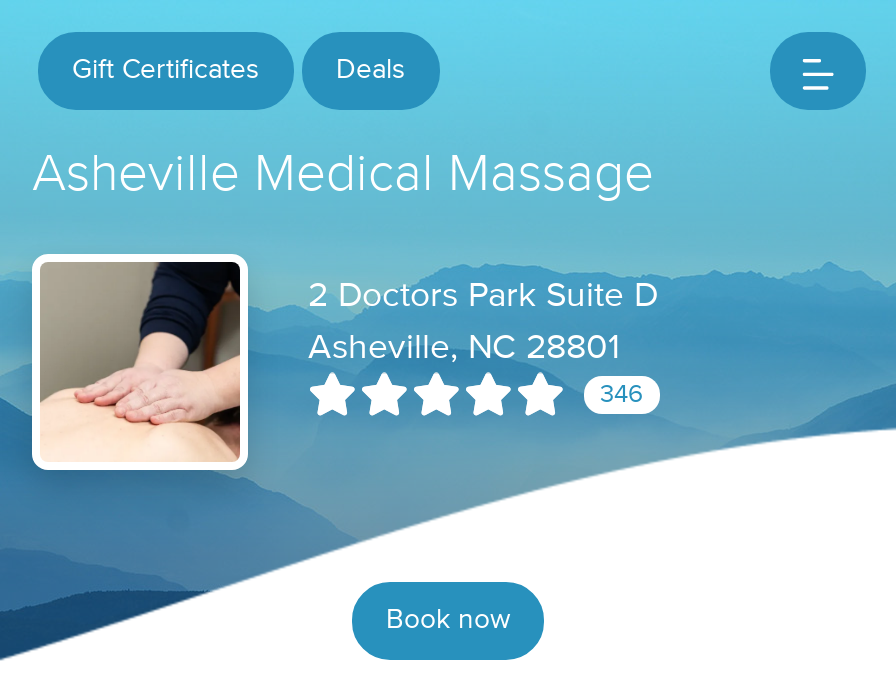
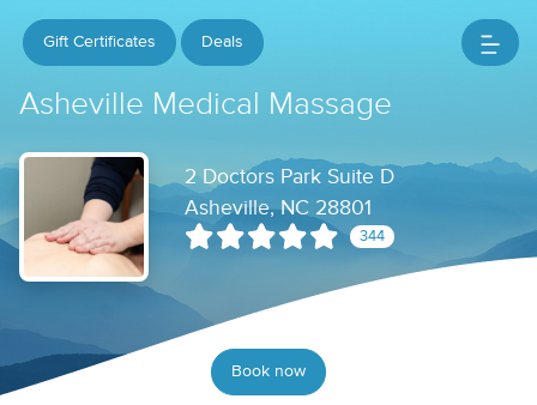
- 346
+ 344
